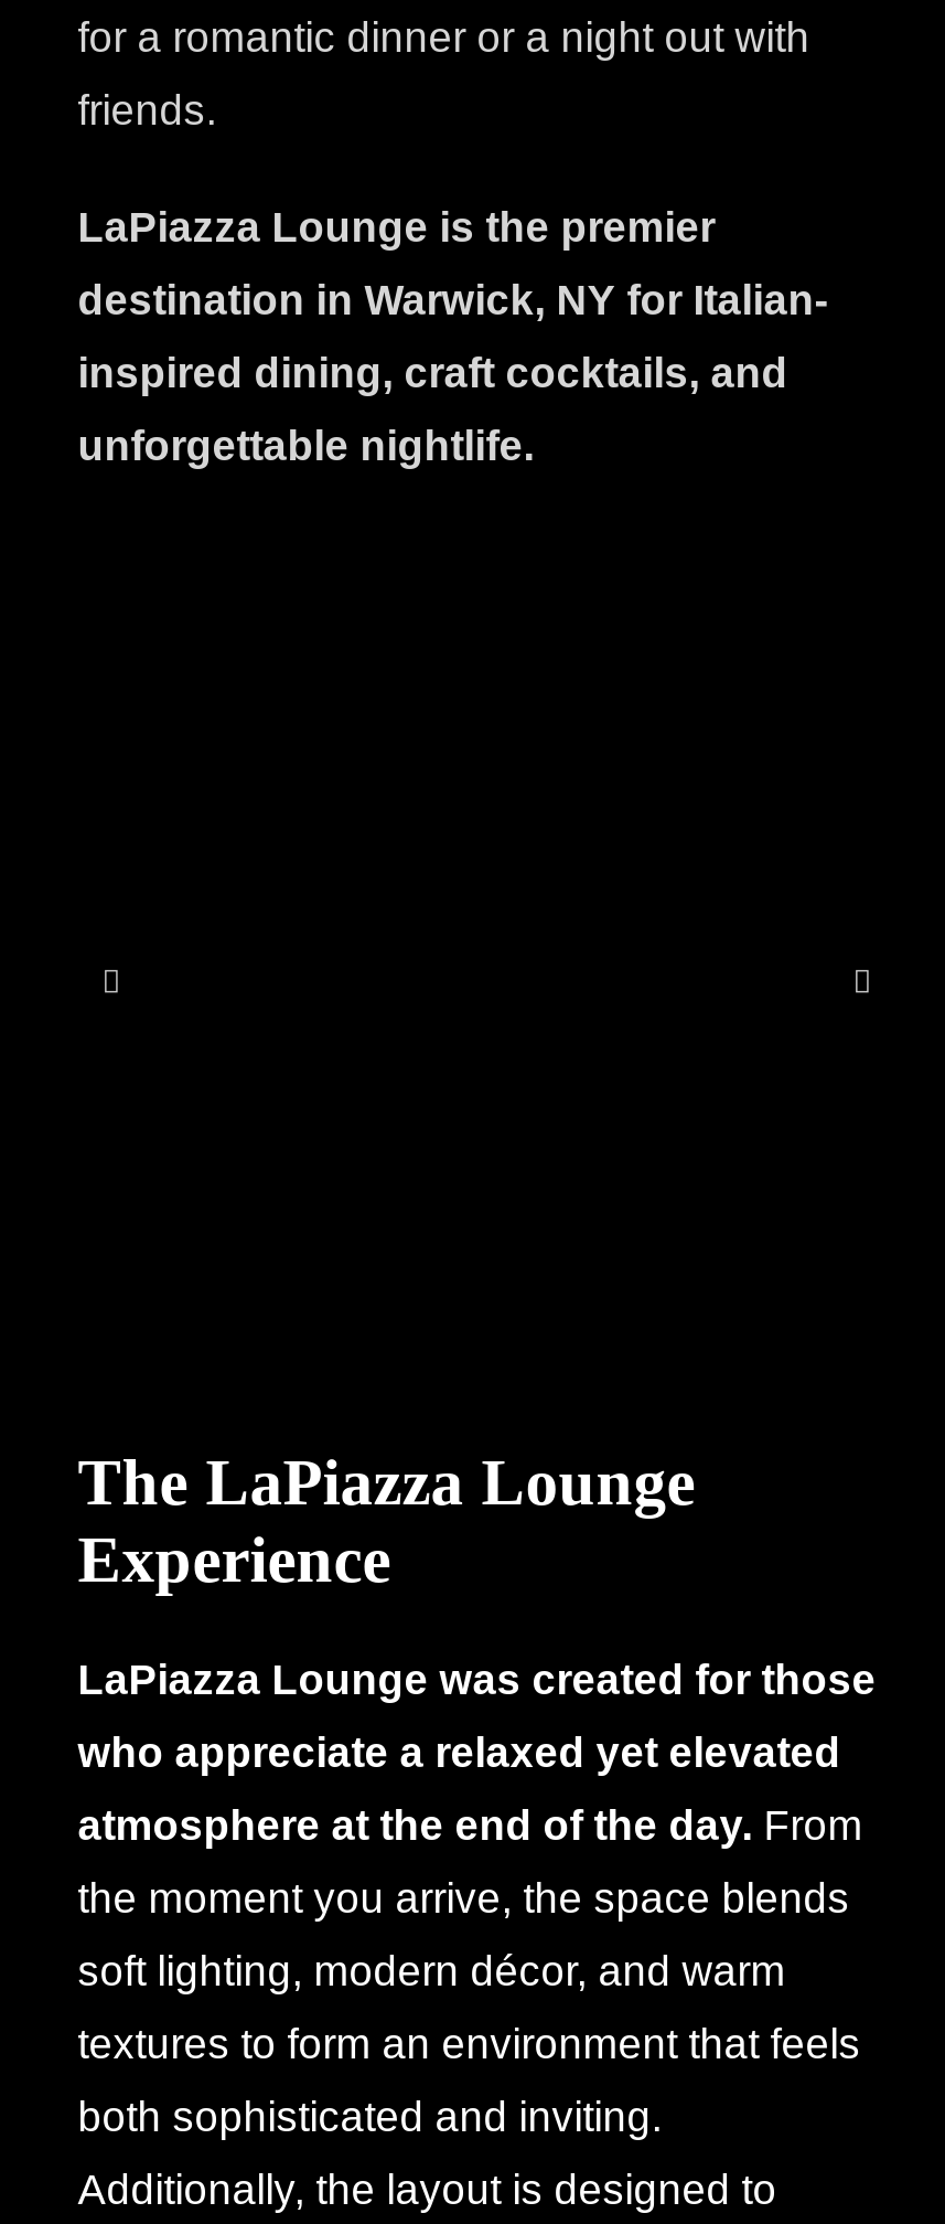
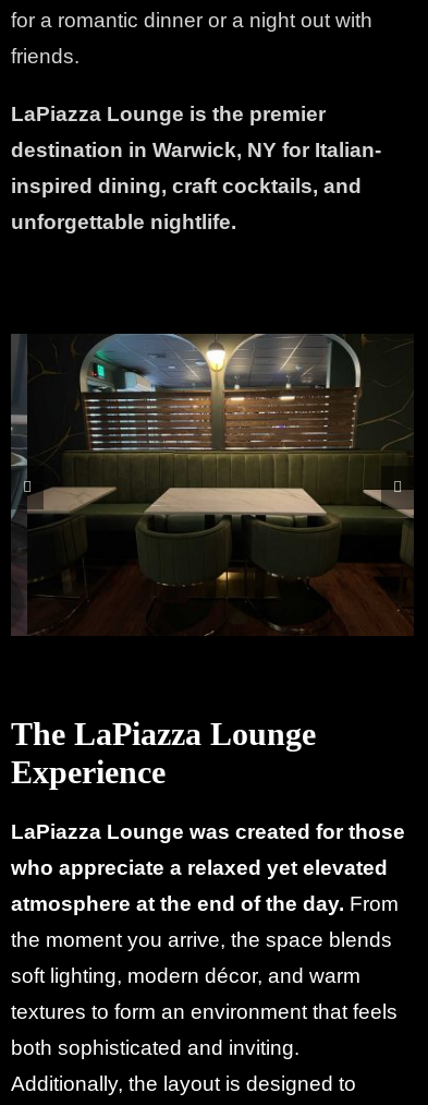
+ [image]
